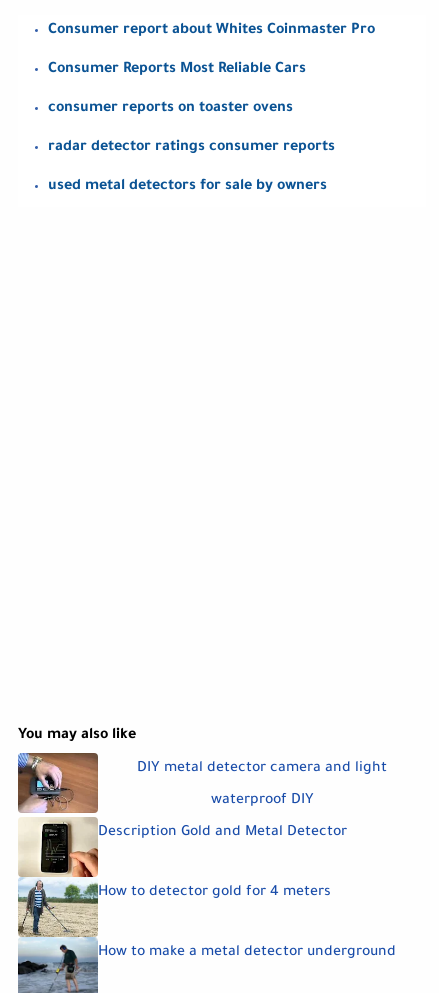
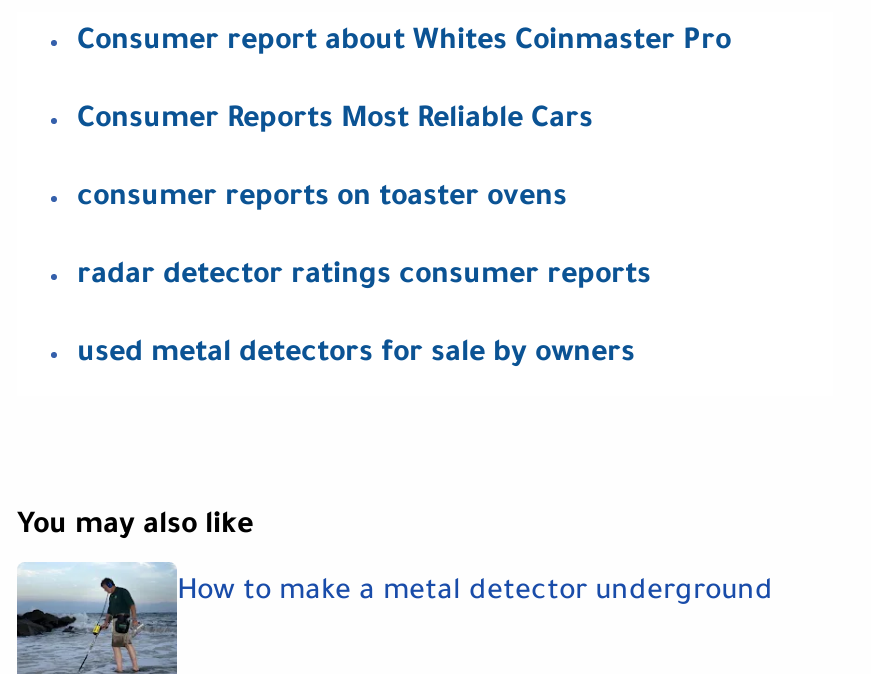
- [image]
- DIY metal detector camera and light
- waterproof DIY
- Description Gold and Metal Detector

- How to detector gold for 4 meters
